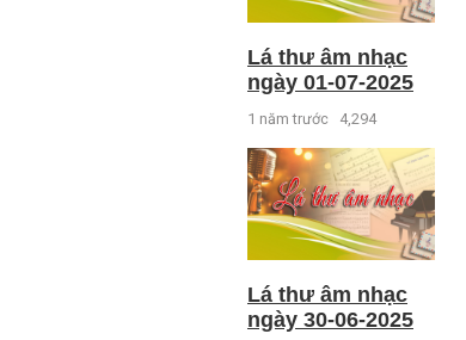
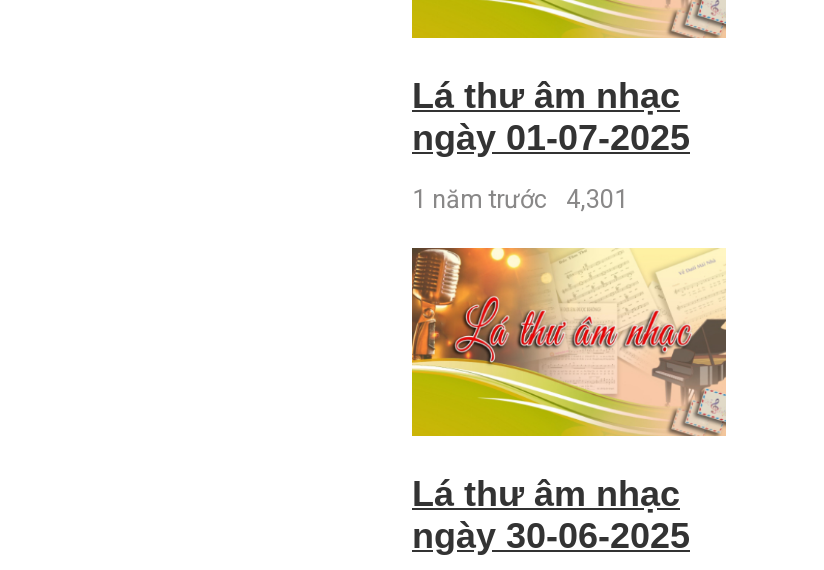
- 1 năm trước 4,294
+ 1 năm trước 4,301
